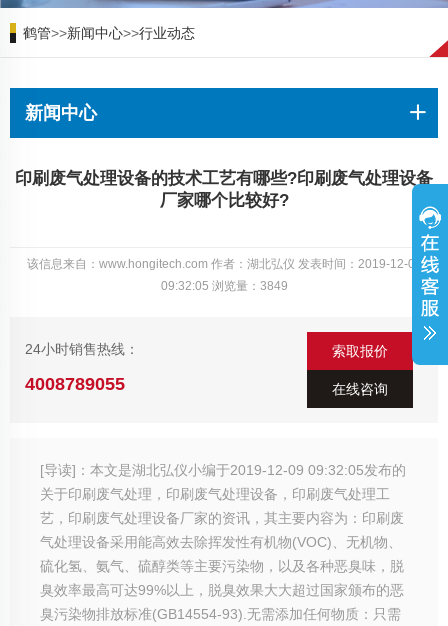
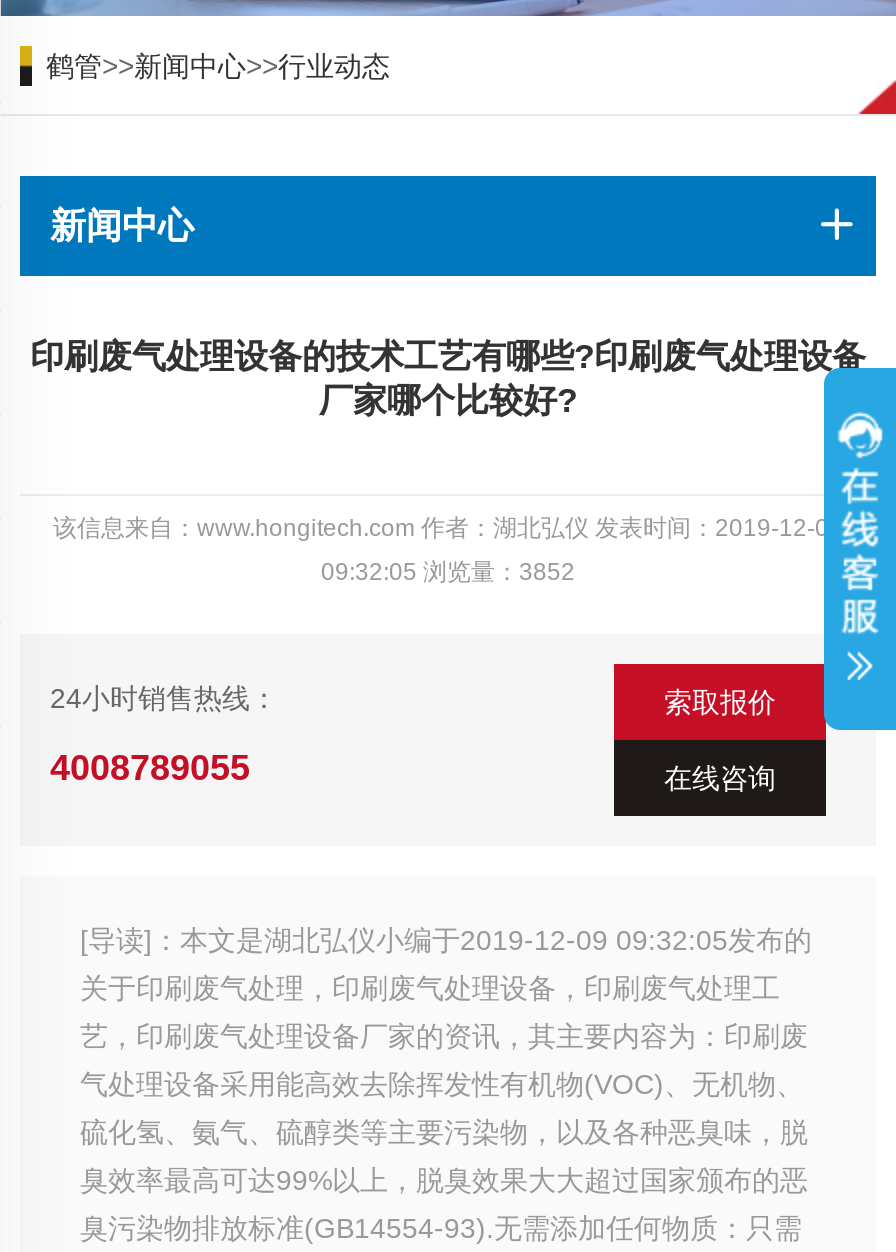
- 09:32:05 浏览量：3849
+ 09:32:05 浏览量：3852
